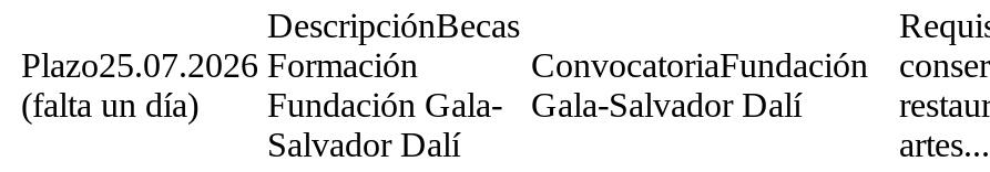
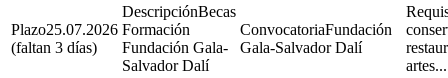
- (falta un día)
+ (faltan 3 días)
